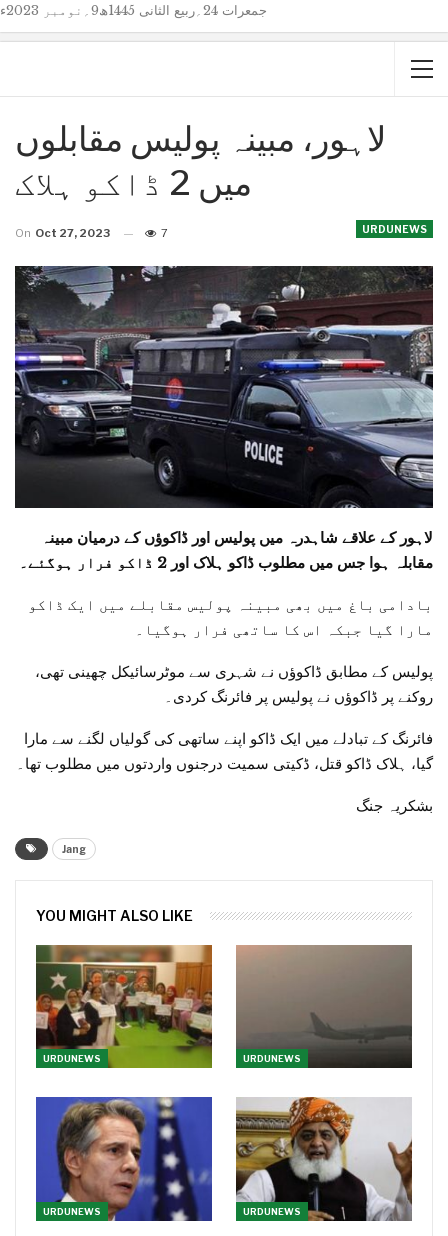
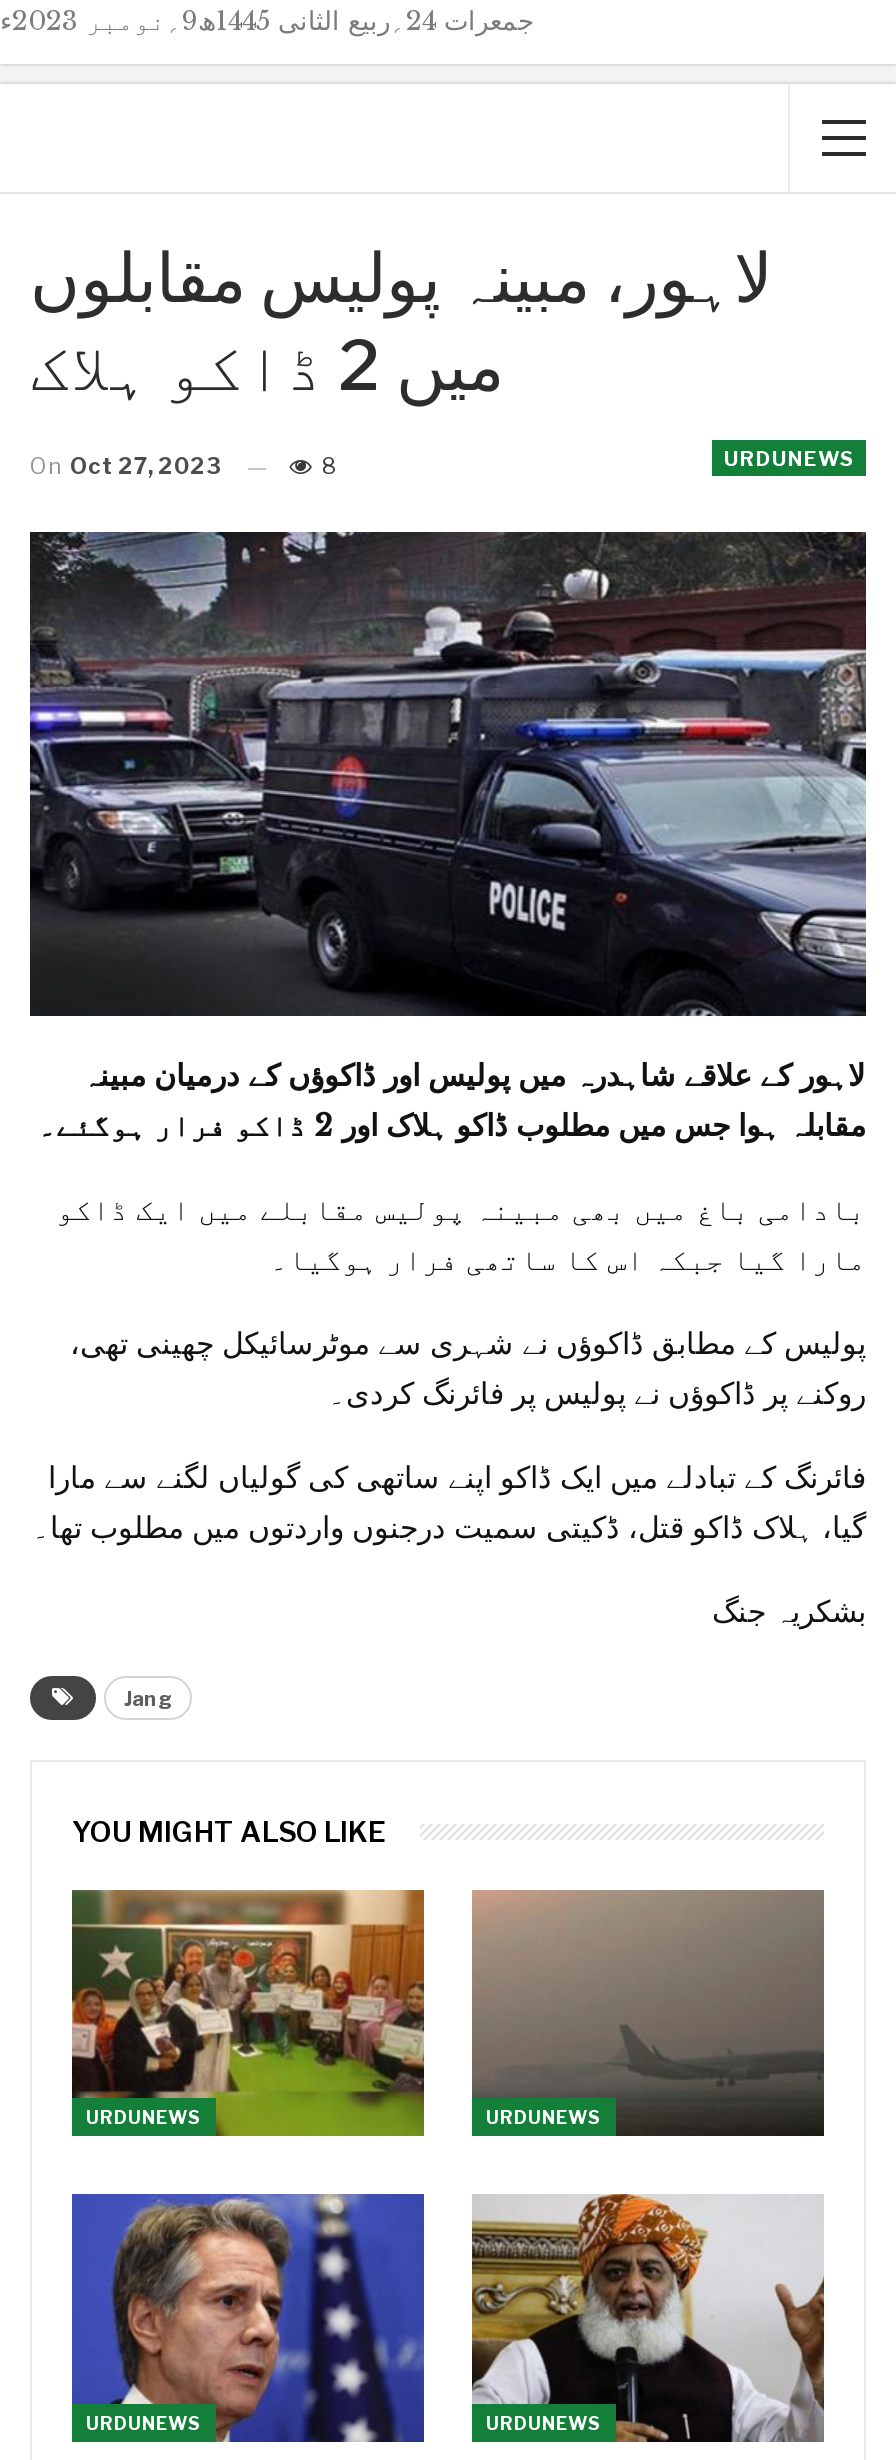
- 7
+ 8
